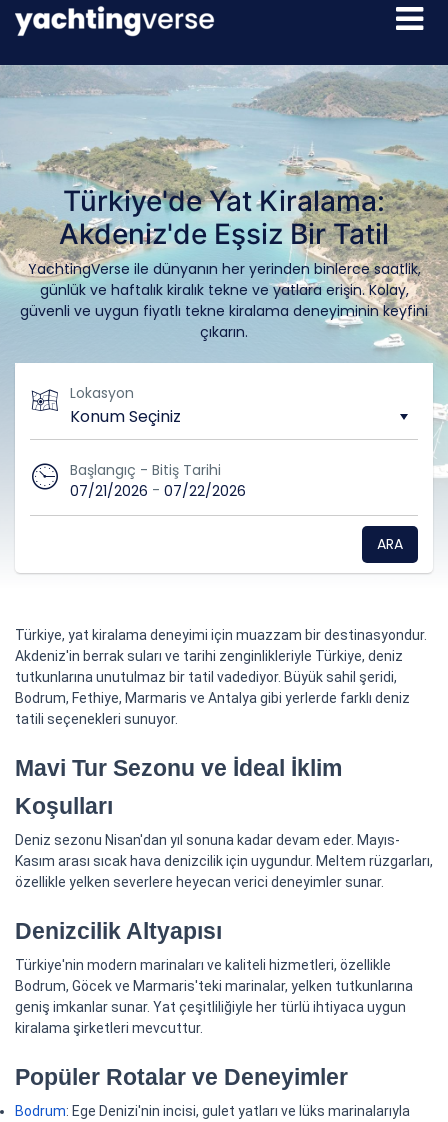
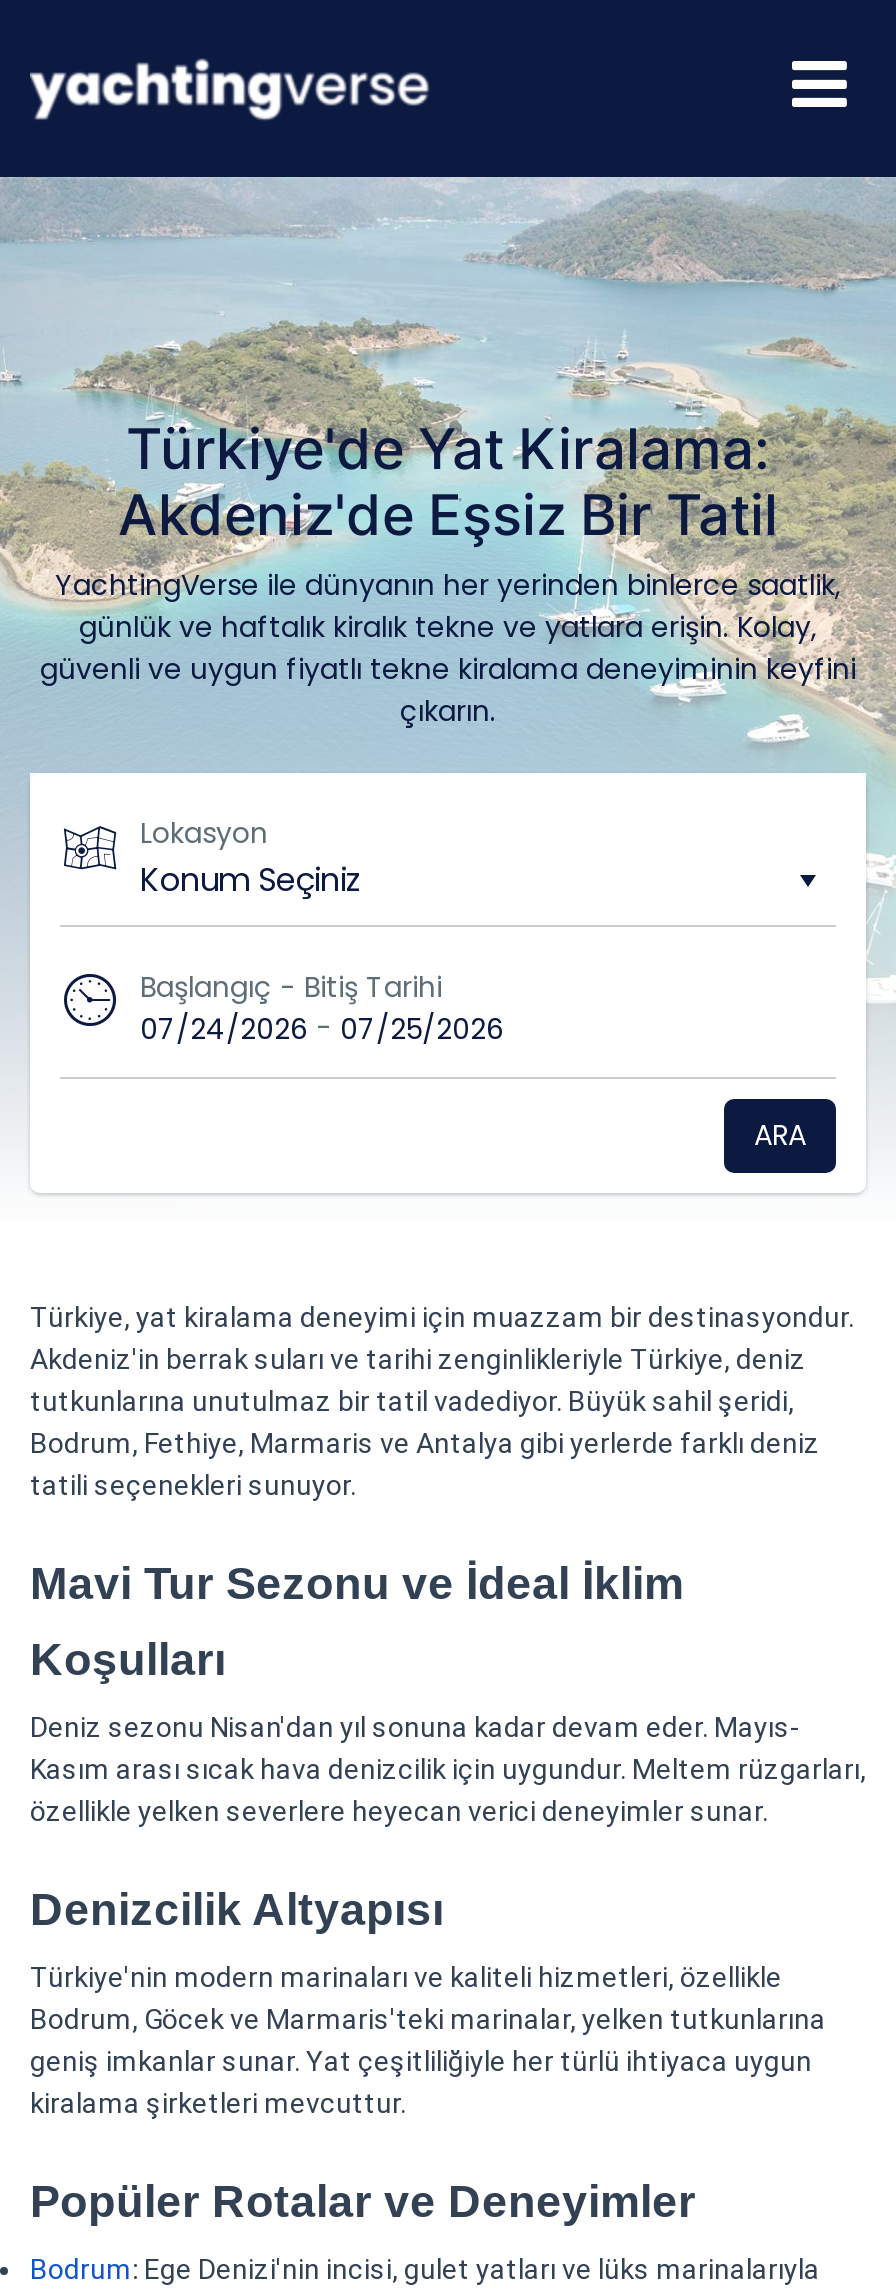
- 07/21/2026 - 07/22/2026
+ 07/24/2026 - 07/25/2026
